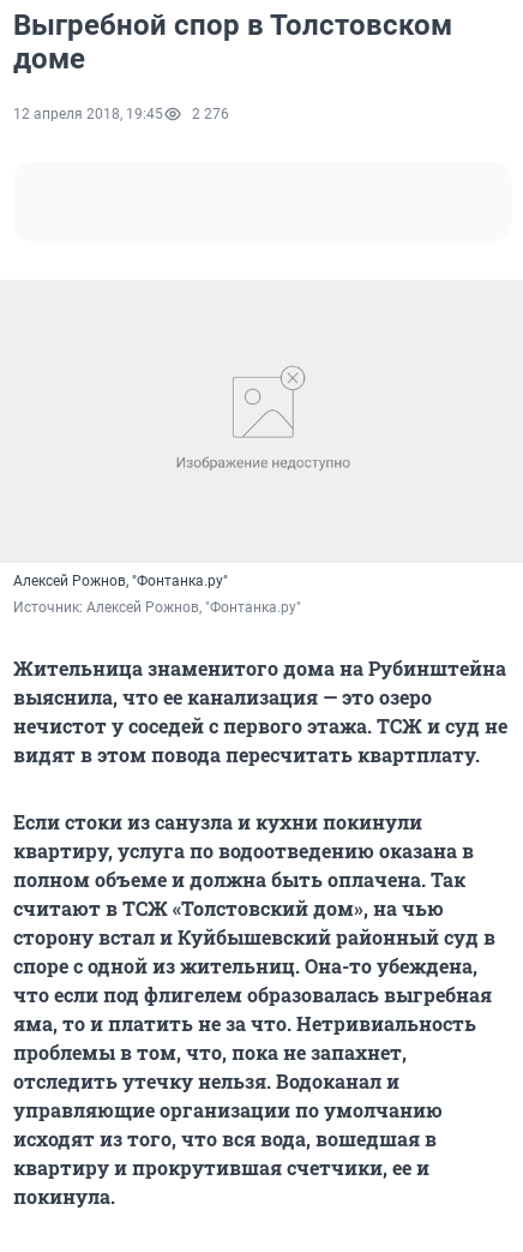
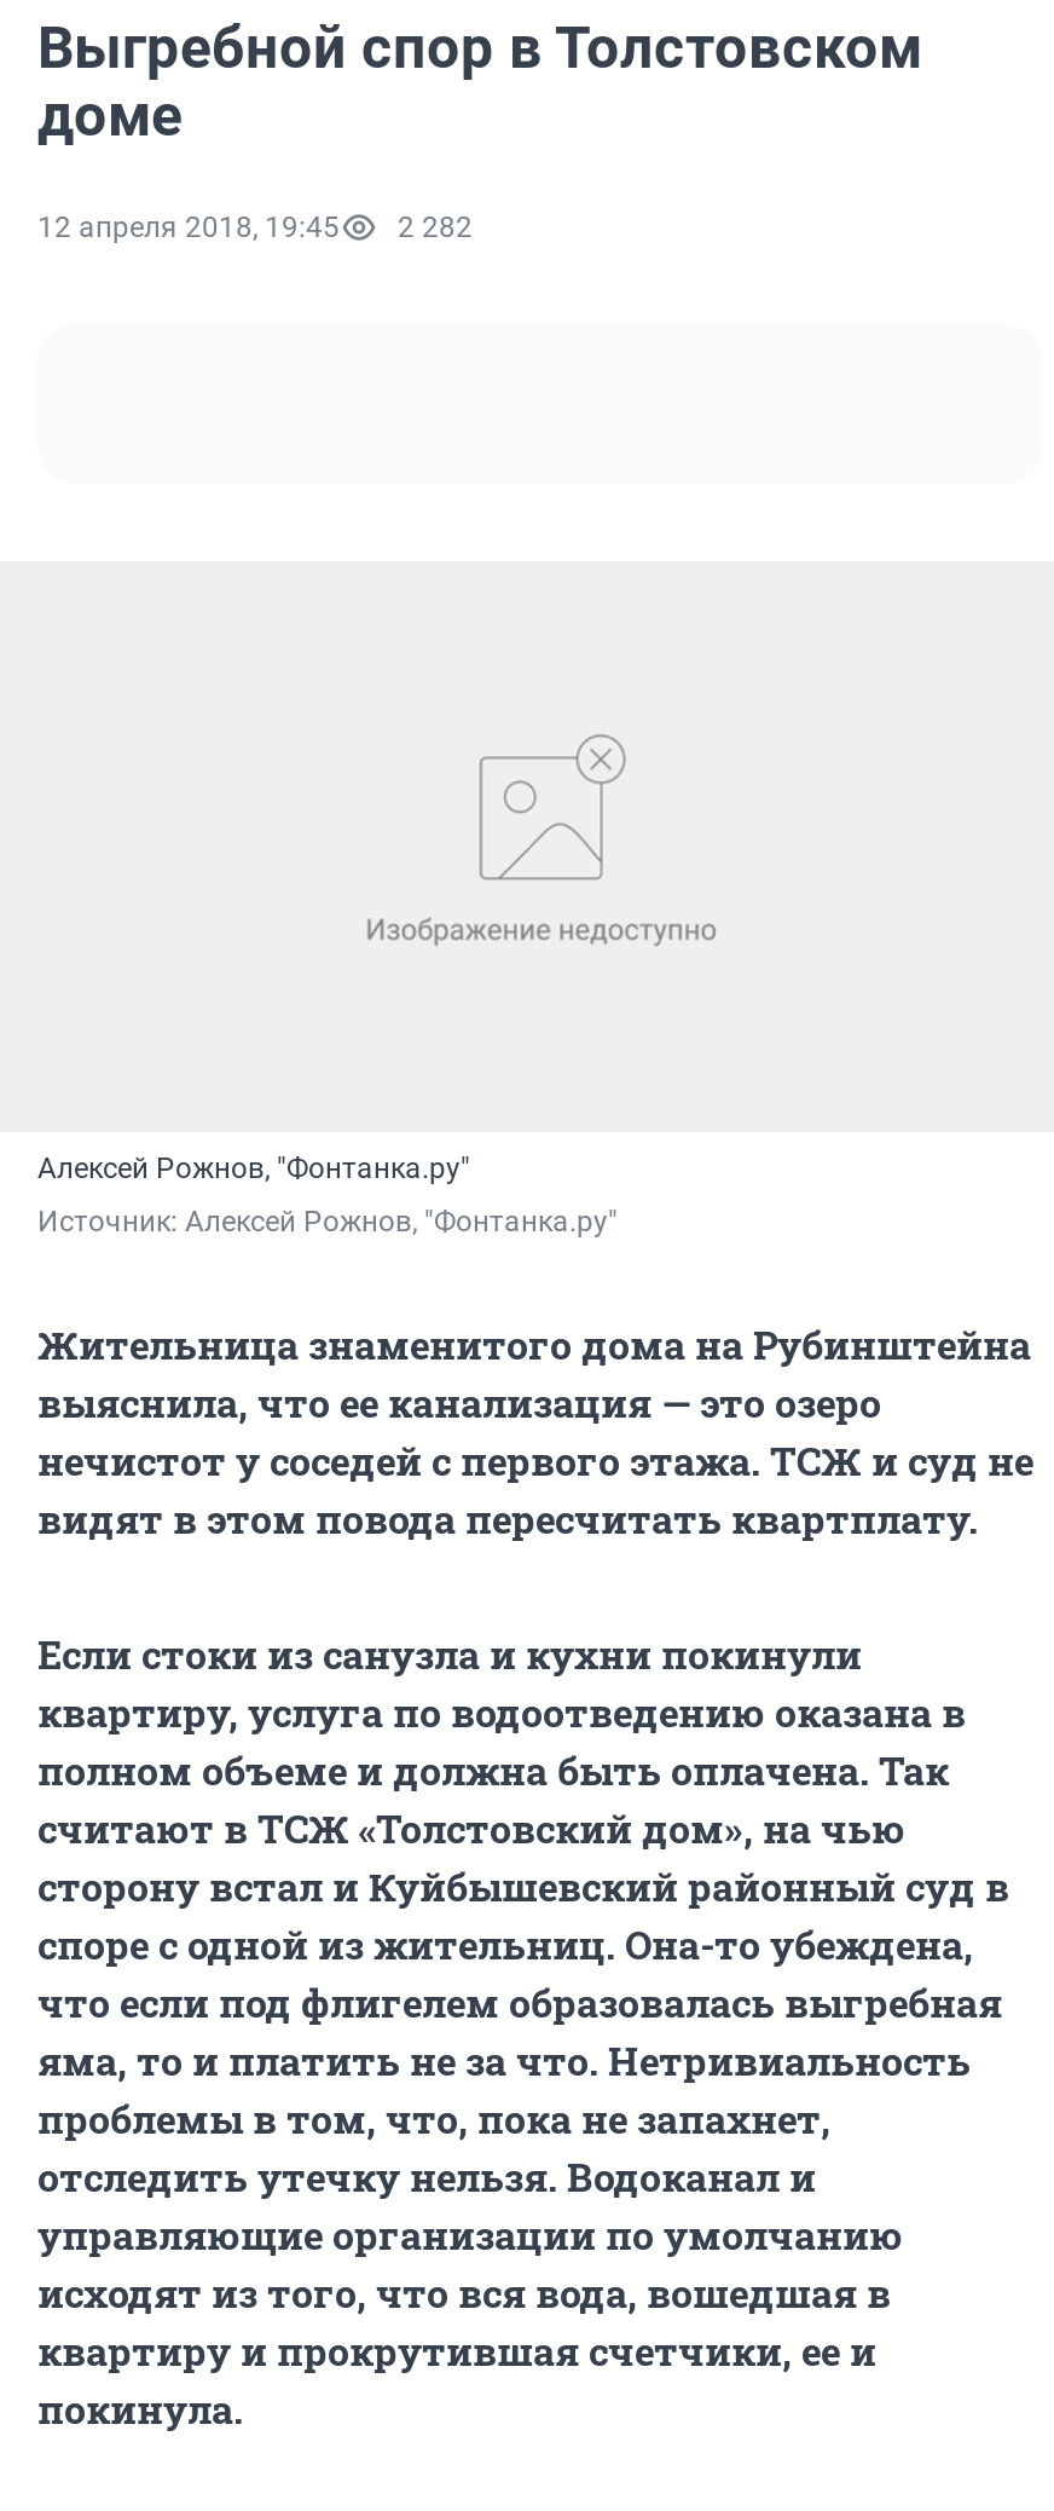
- 12 апреля 2018, 19:45 2 276
+ 12 апреля 2018, 19:45 2 282
